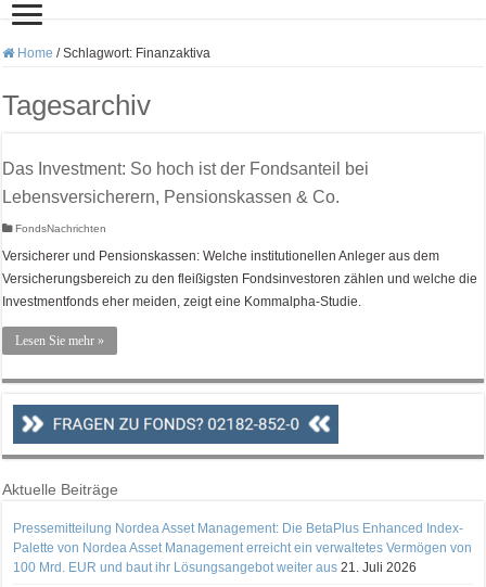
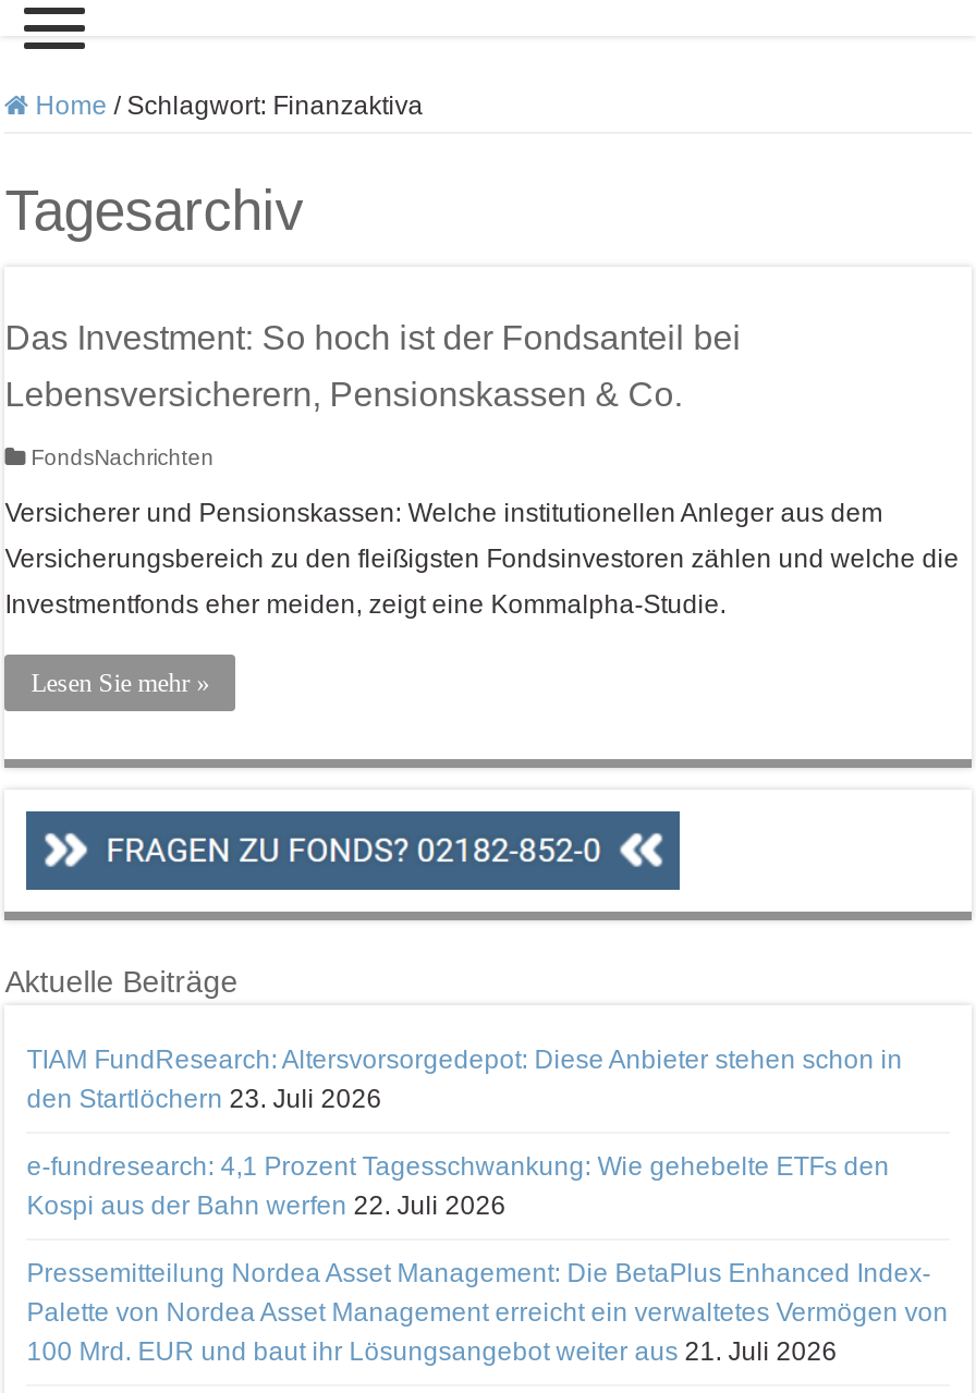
+ TIAM FundResearch: Altersvorsorgedepot: Diese Anbieter stehen schon in
+ den Startlöchern 23. Juli 2026
+ e-fundresearch: 4,1 Prozent Tagesschwankung: Wie gehebelte ETFs den
+ Kospi aus der Bahn werfen 22. Juli 2026
